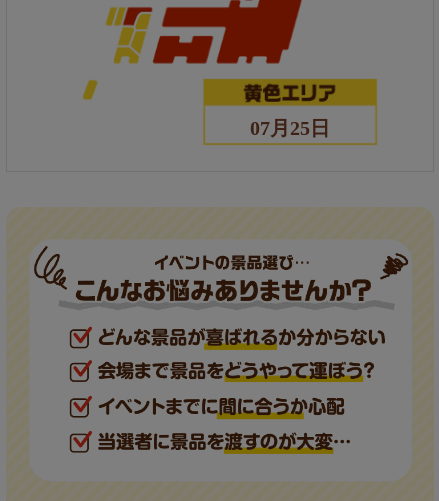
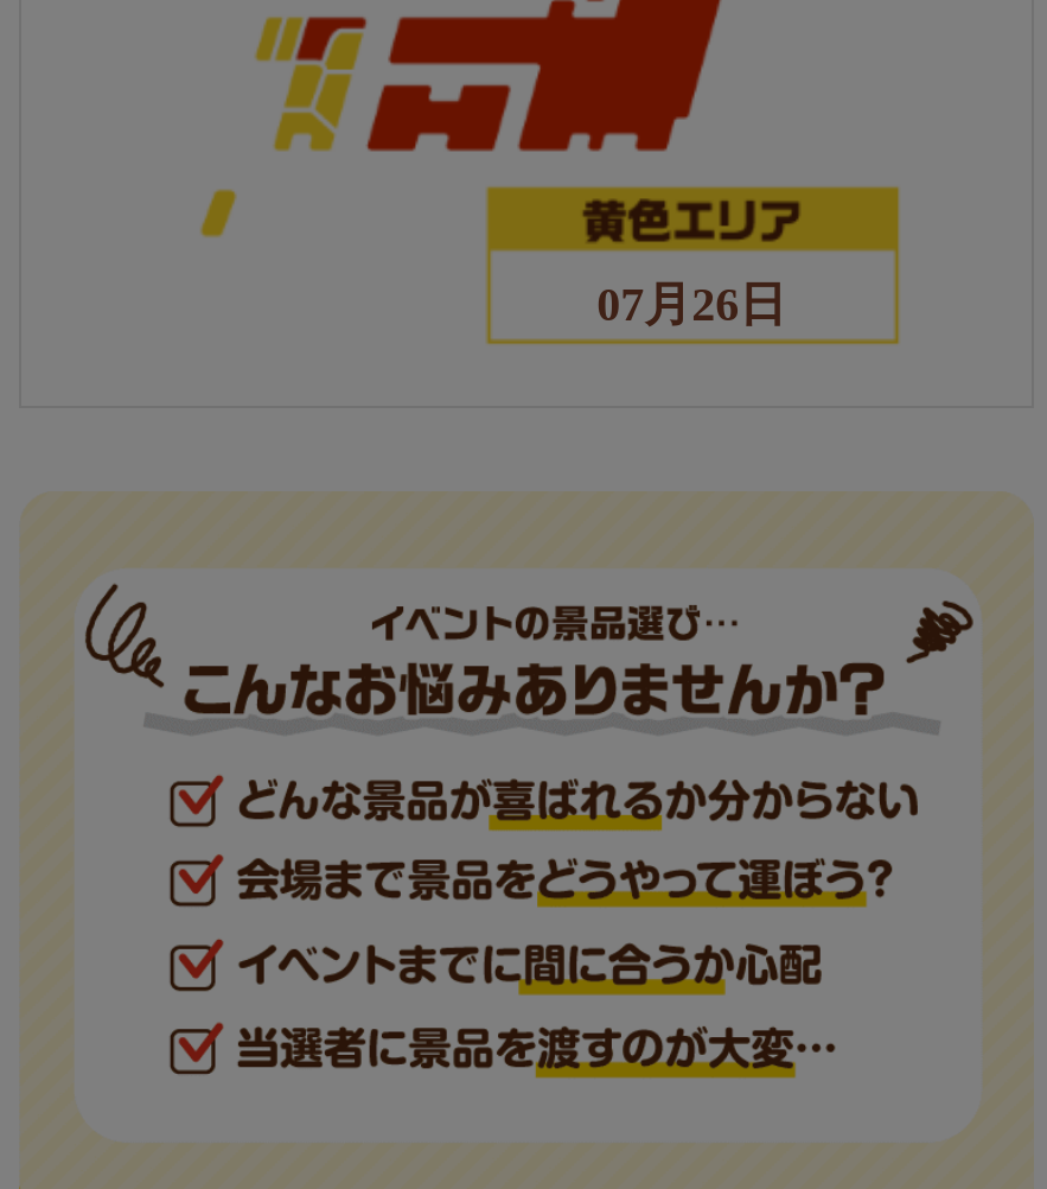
- 07月25日
+ 07月26日
